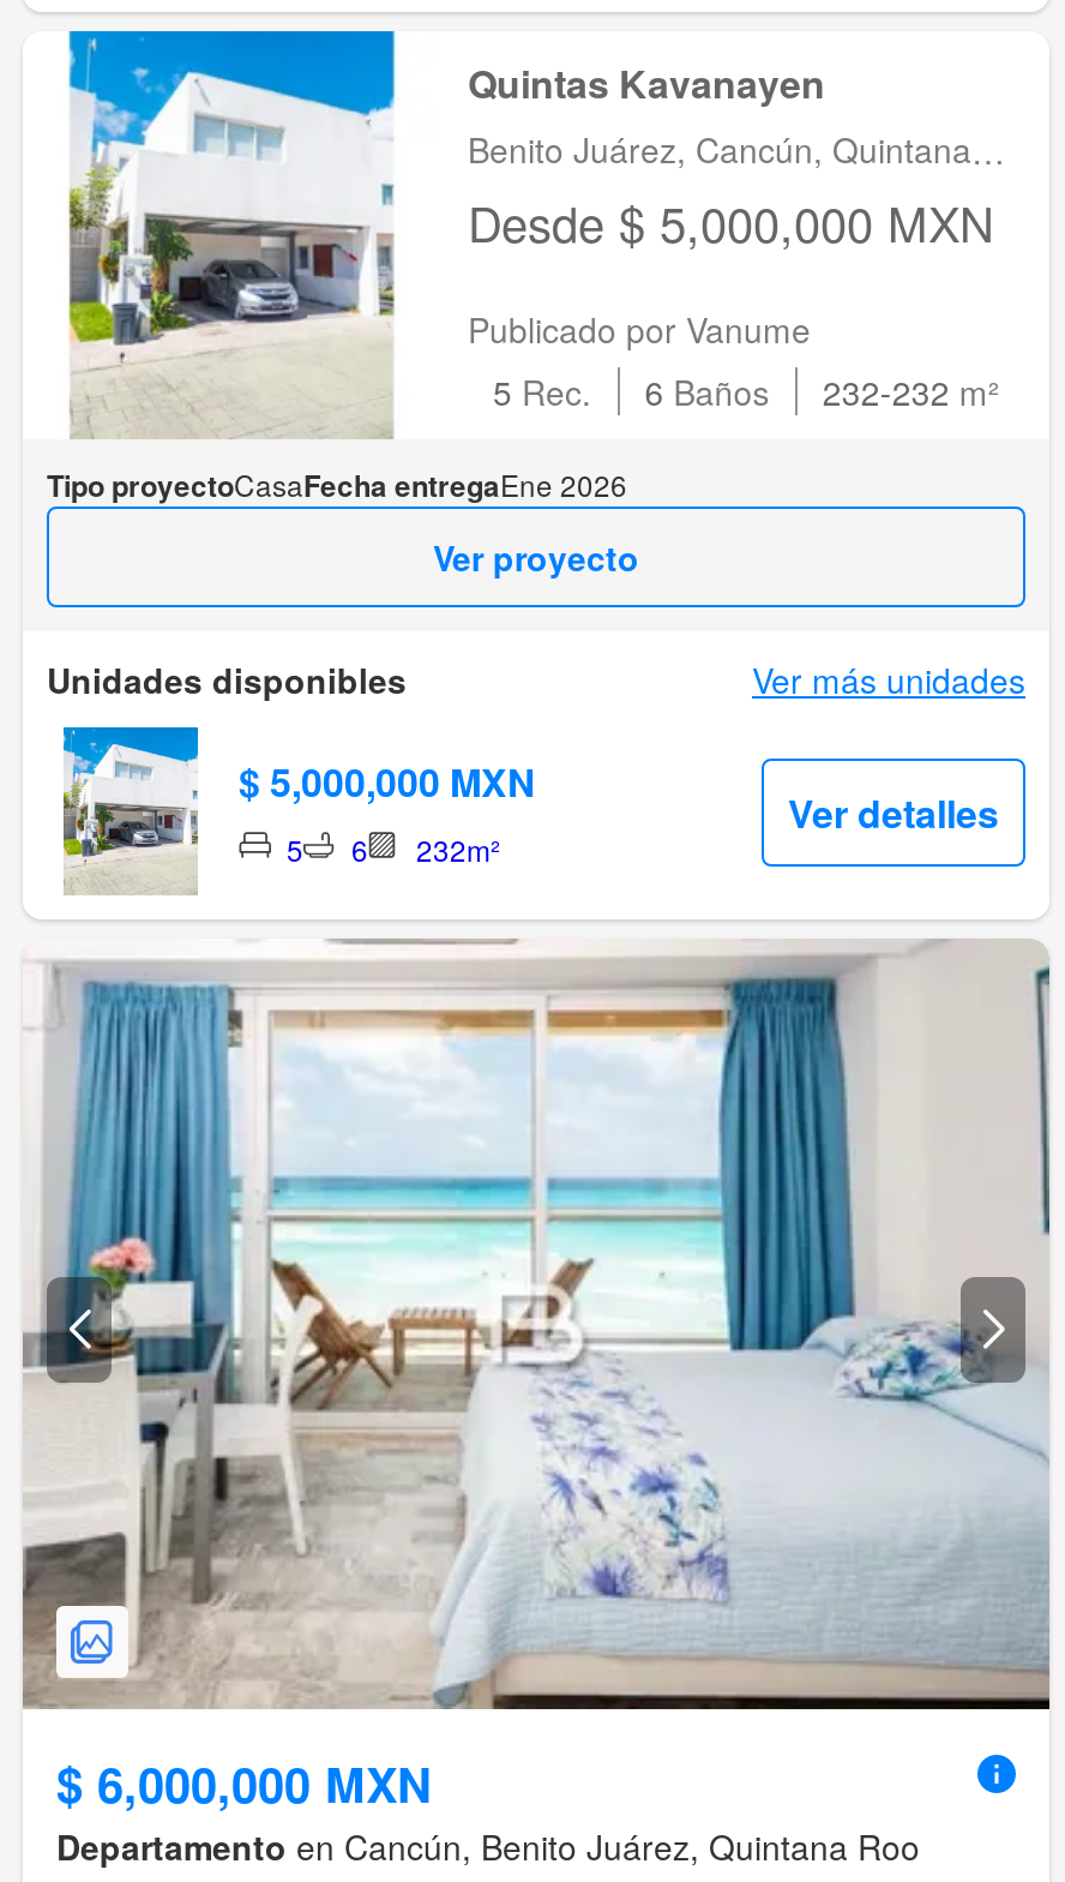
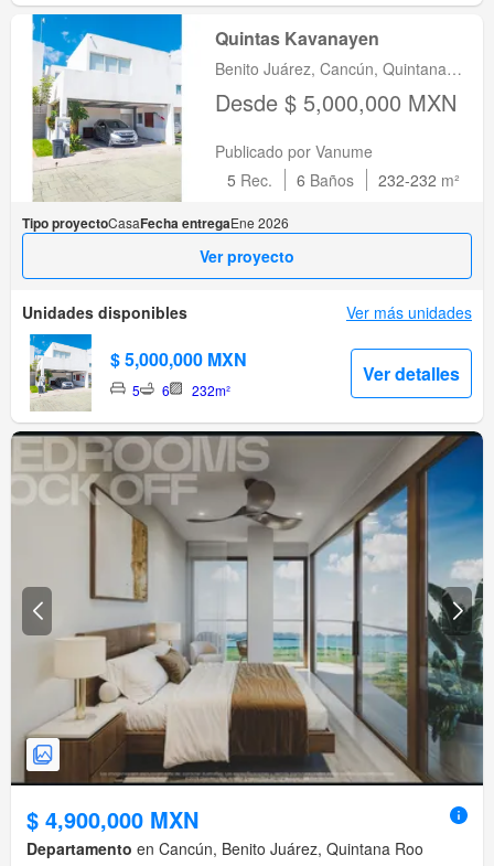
- [image]
- $ 6,000,000 MXN
+ [image]
+ $ 4,900,000 MXN
